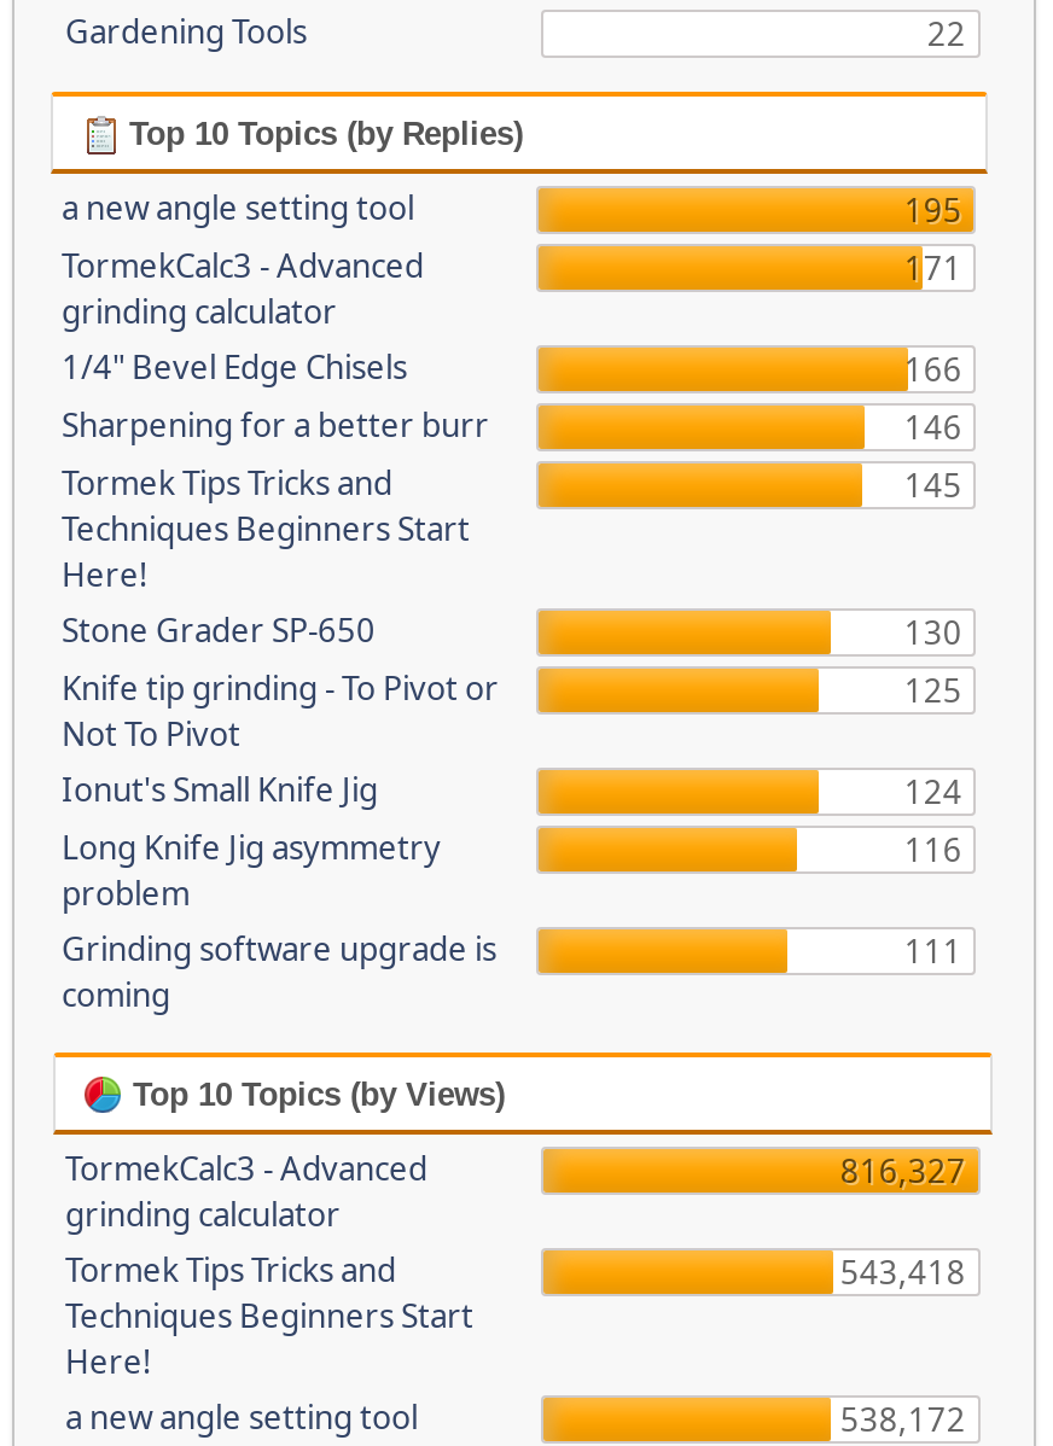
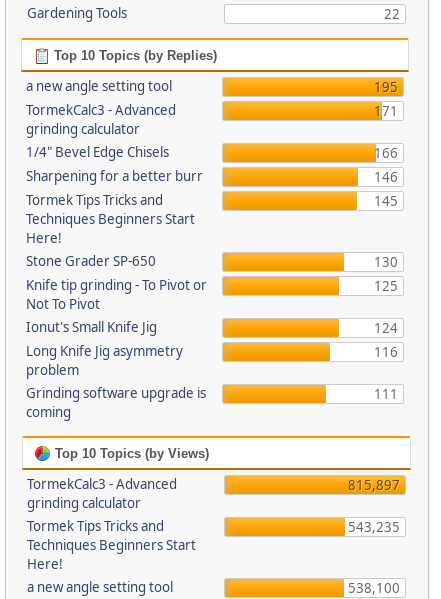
- 816,327
+ 815,897

- 543,418
+ 543,235

- 538,172
+ 538,100
